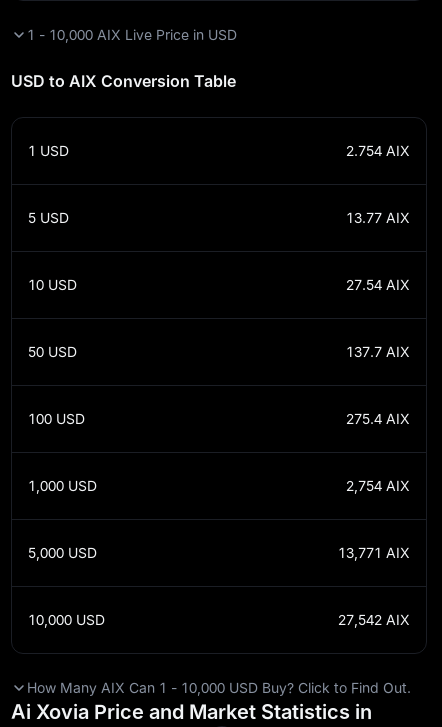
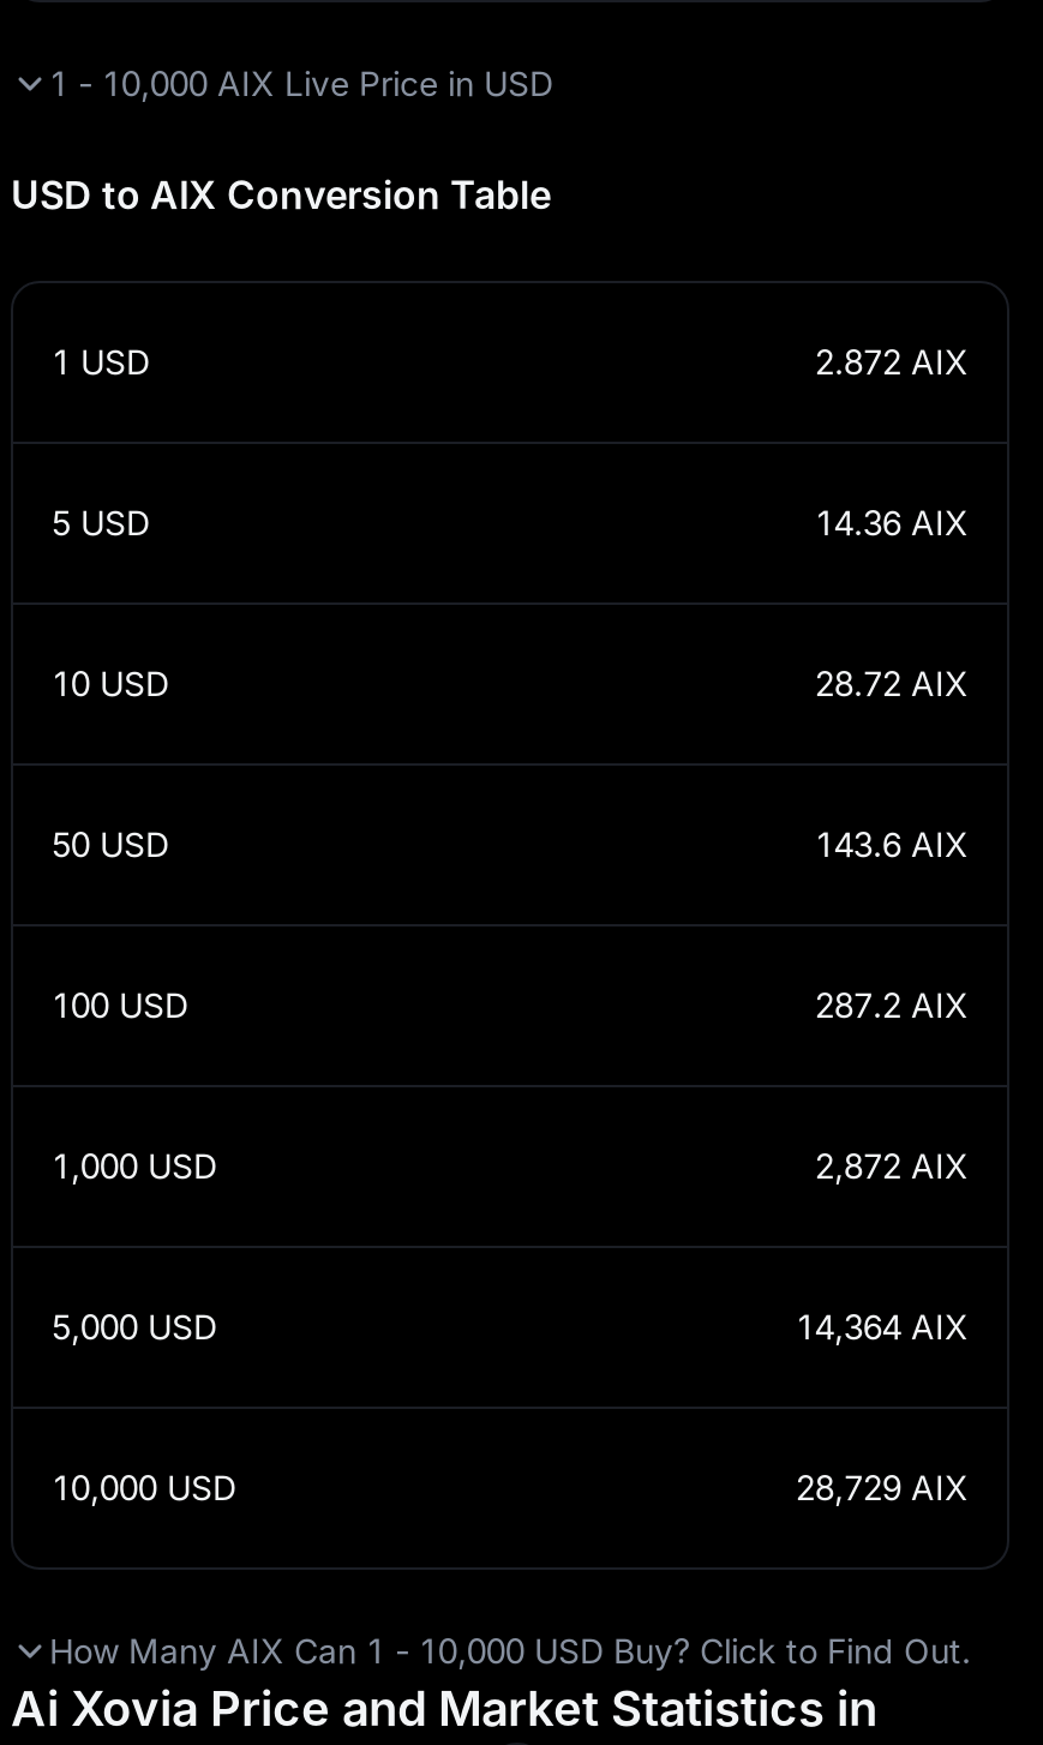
- 2.754 AIX
+ 2.872 AIX

- 13.77 AIX
+ 14.36 AIX

- 27.54 AIX
+ 28.72 AIX

- 137.7 AIX
+ 143.6 AIX

- 275.4 AIX
+ 287.2 AIX

- 2,754 AIX
+ 2,872 AIX

- 13,771 AIX
+ 14,364 AIX

- 27,542 AIX
+ 28,729 AIX
